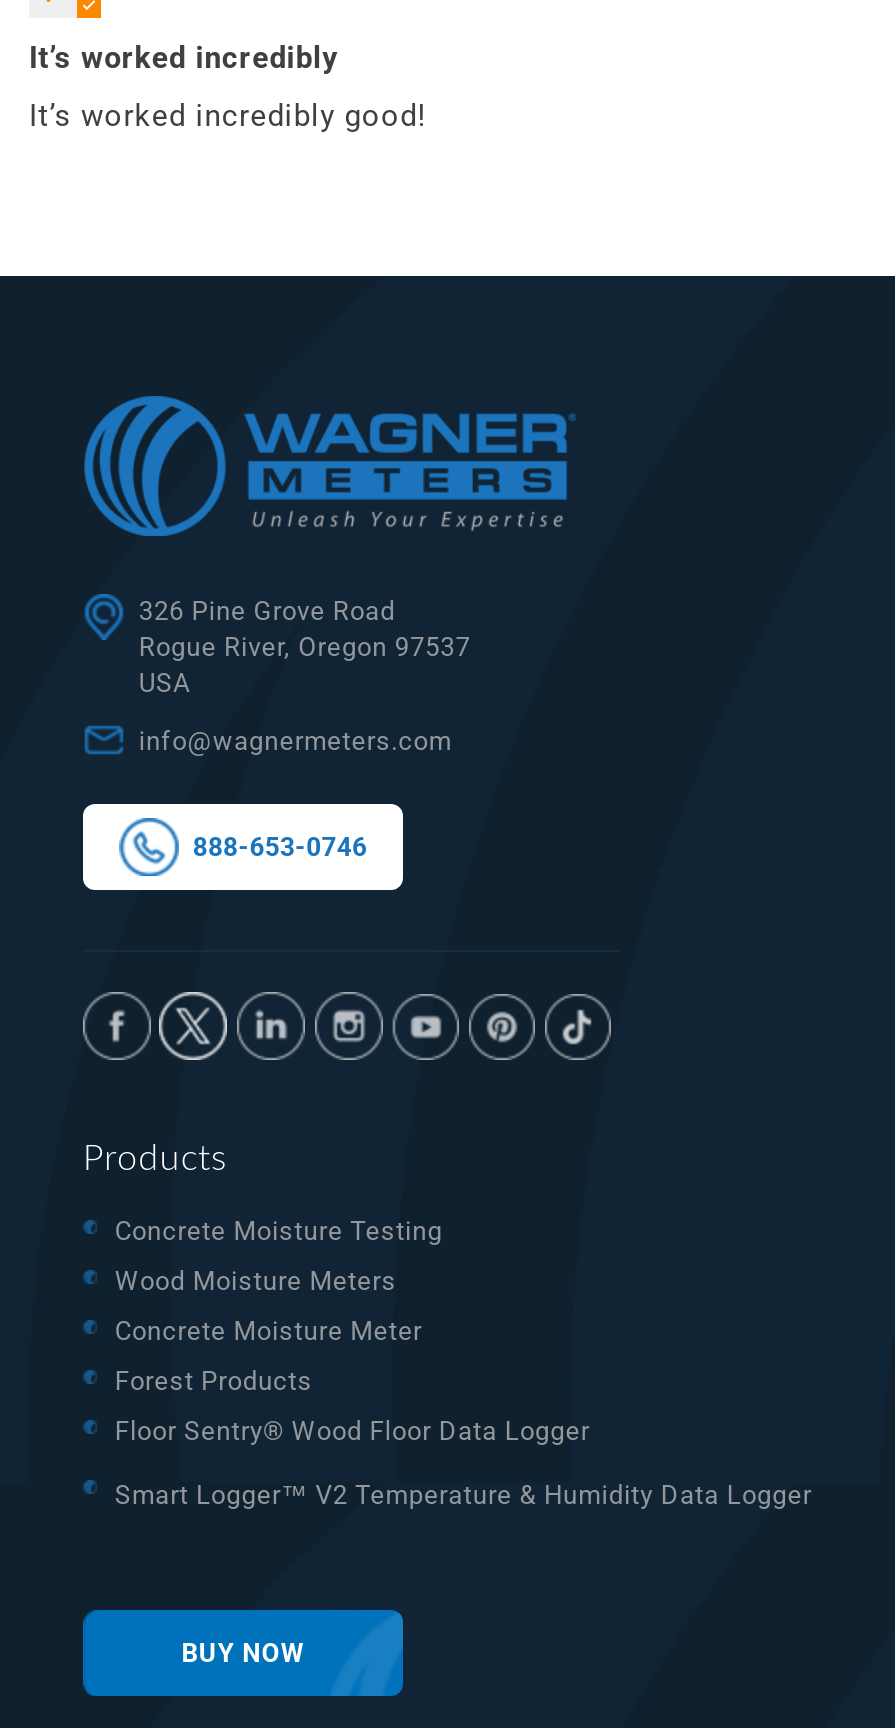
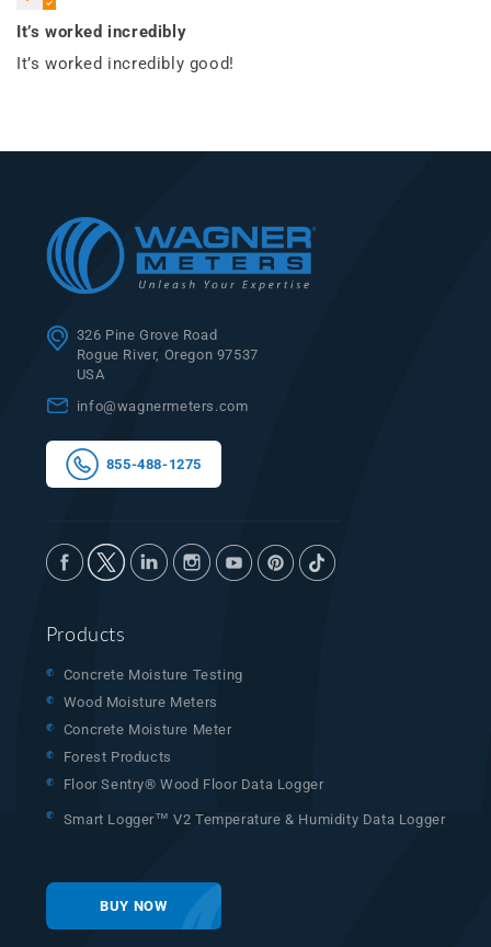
- 888-653-0746
+ 855-488-1275
